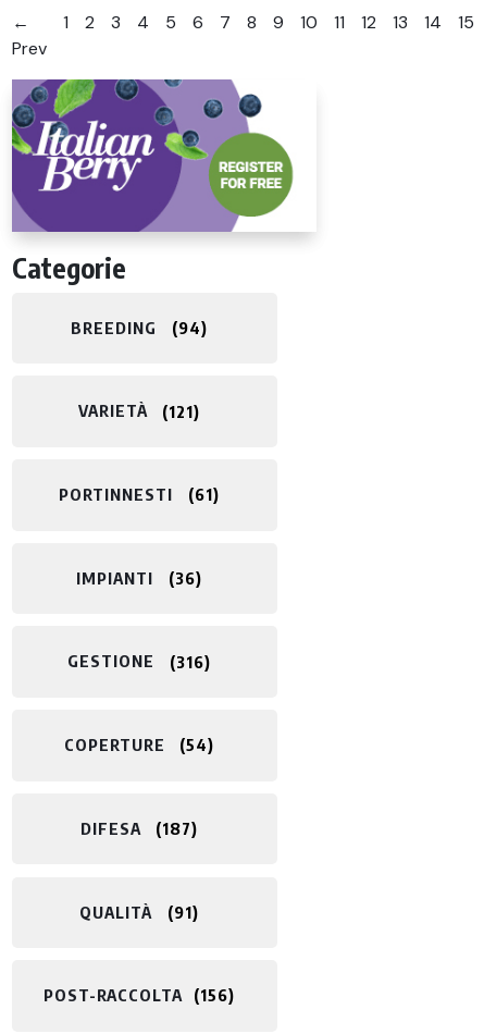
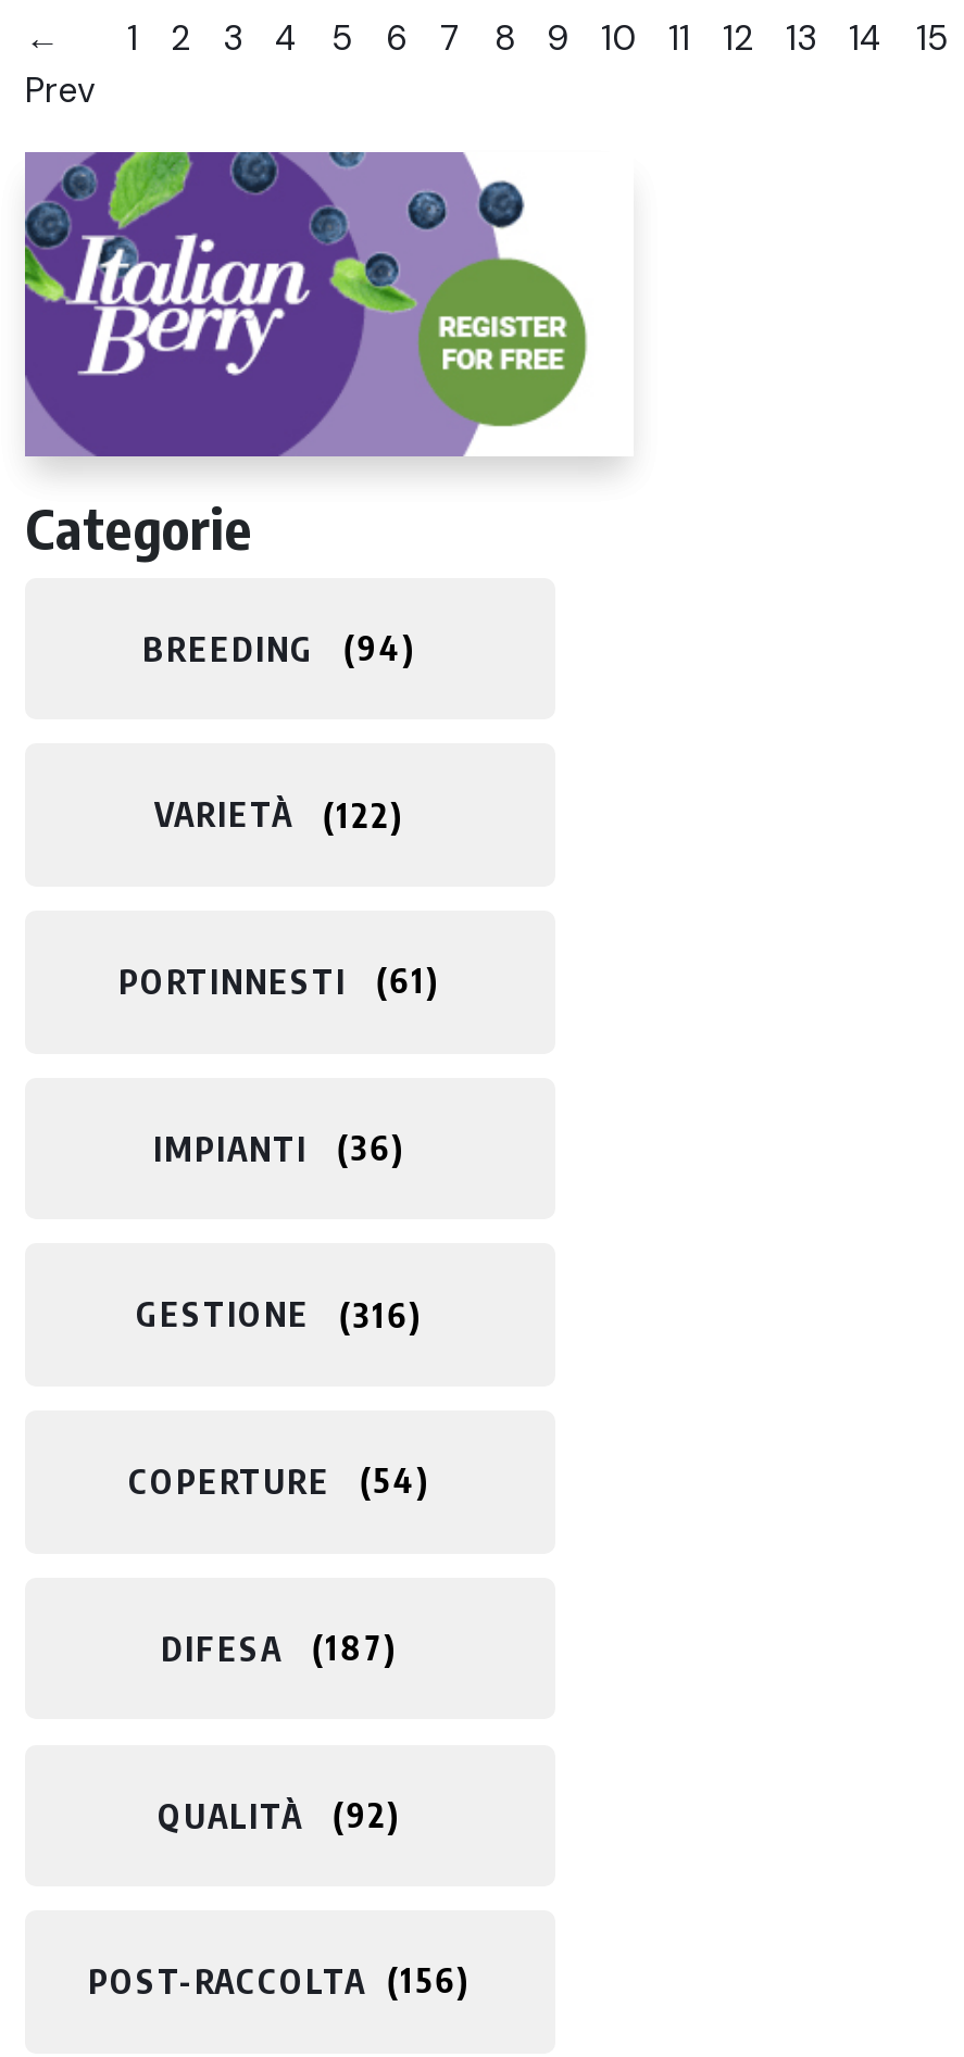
- VARIETÀ 121
+ VARIETÀ 122

- QUALITÀ 91
+ QUALITÀ 92
